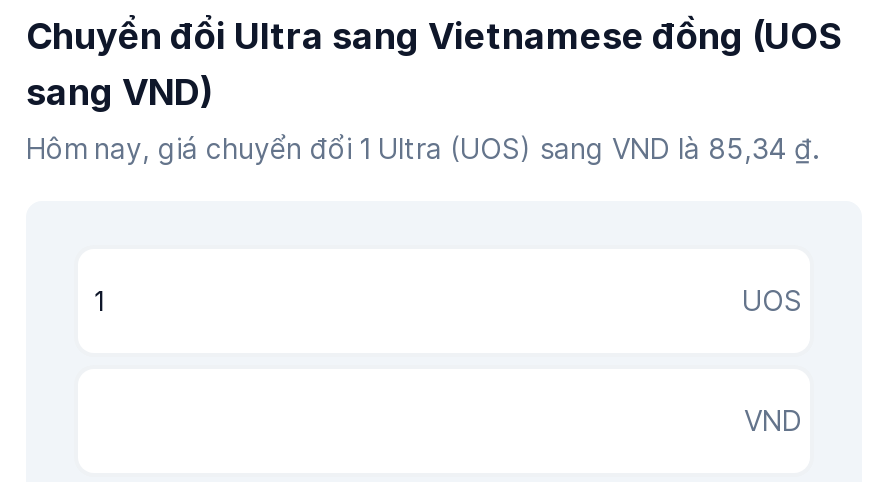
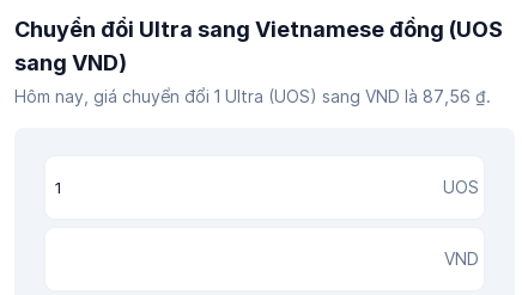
- Hôm nay, giá chuyển đổi 1 Ultra (UOS) sang VND là 85,34 ₫.
+ Hôm nay, giá chuyển đổi 1 Ultra (UOS) sang VND là 87,56 ₫.
